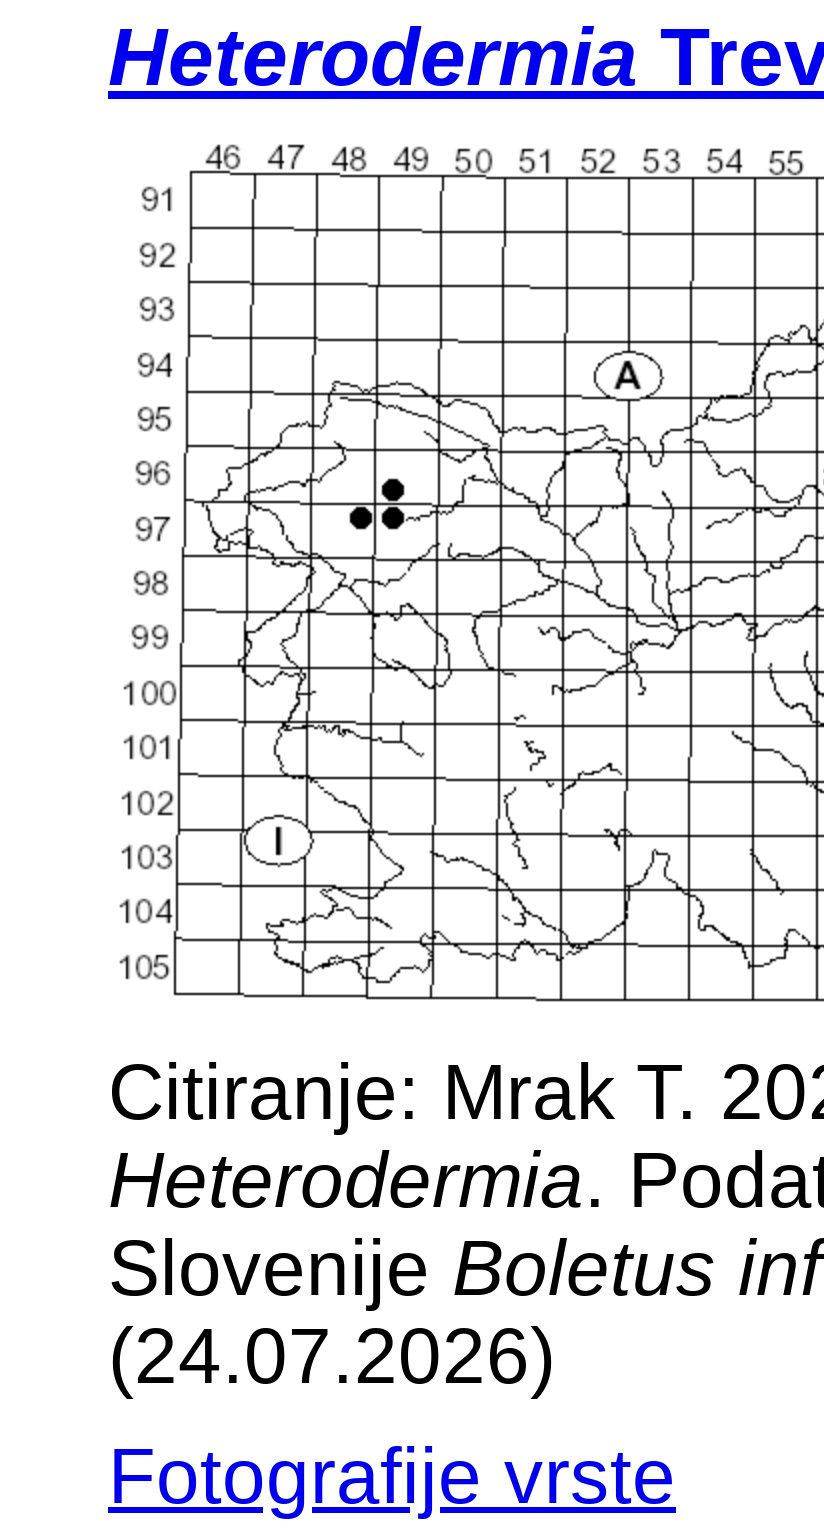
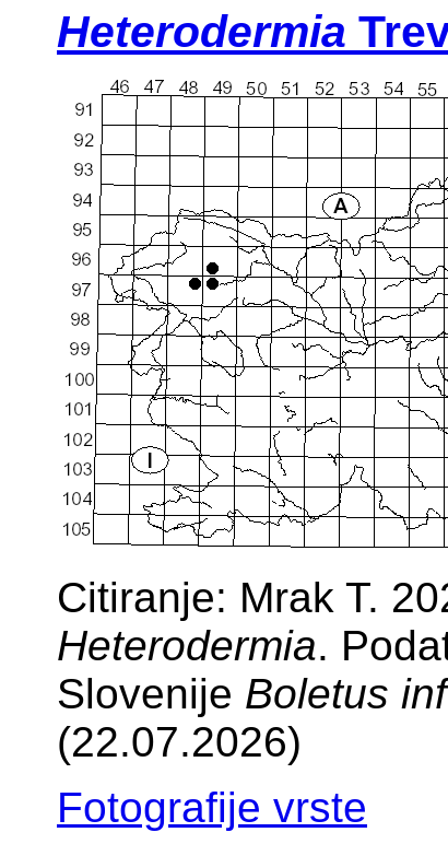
- (24.07.2026)
+ (22.07.2026)
